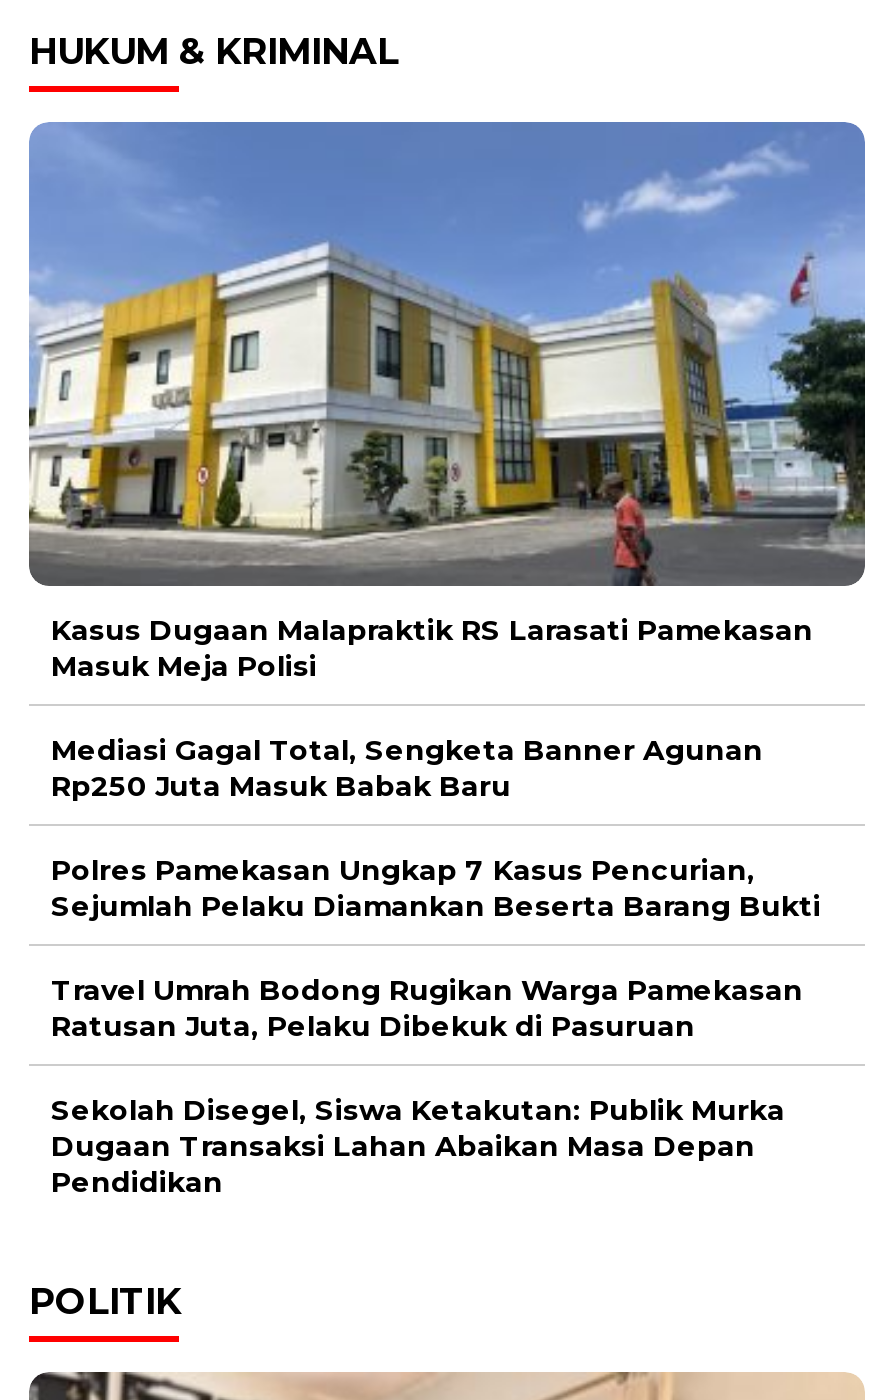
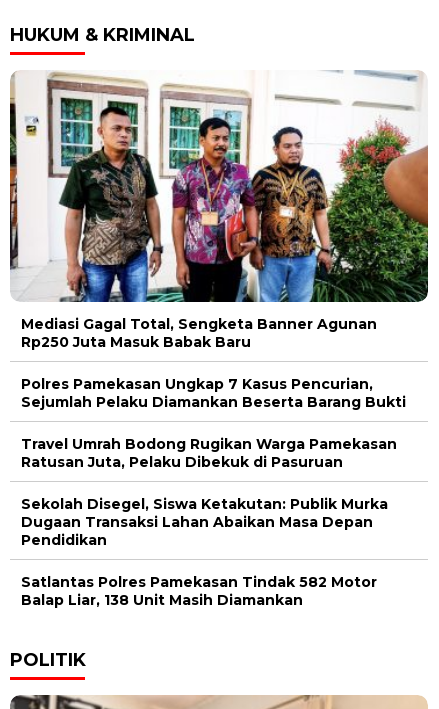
- [image]
+ [image]

- Kasus Dugaan Malapraktik RS Larasati Pamekasan
- Masuk Meja Polisi

moved up: Mediasi Gagal Total, Sengketa Banner Agunan | Rp250 Juta Masuk Babak Baru | Polres Pamekasan Ungkap 7 Kasus Pencurian, | ... | Dugaan Transaksi Lahan Abaikan Masa Depan | Pendidikan

+ Satlantas Polres Pamekasan Tindak 582 Motor
+ Balap Liar, 138 Unit Masih Diamankan
